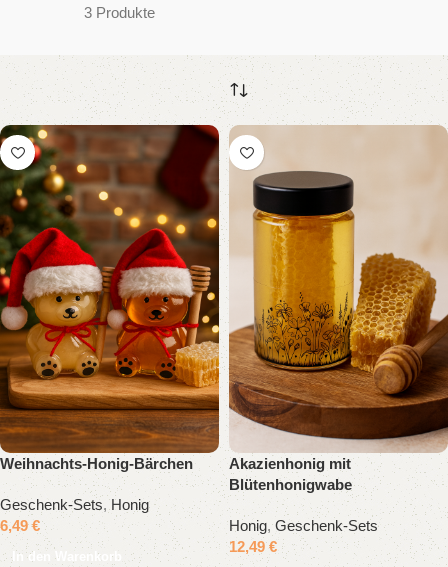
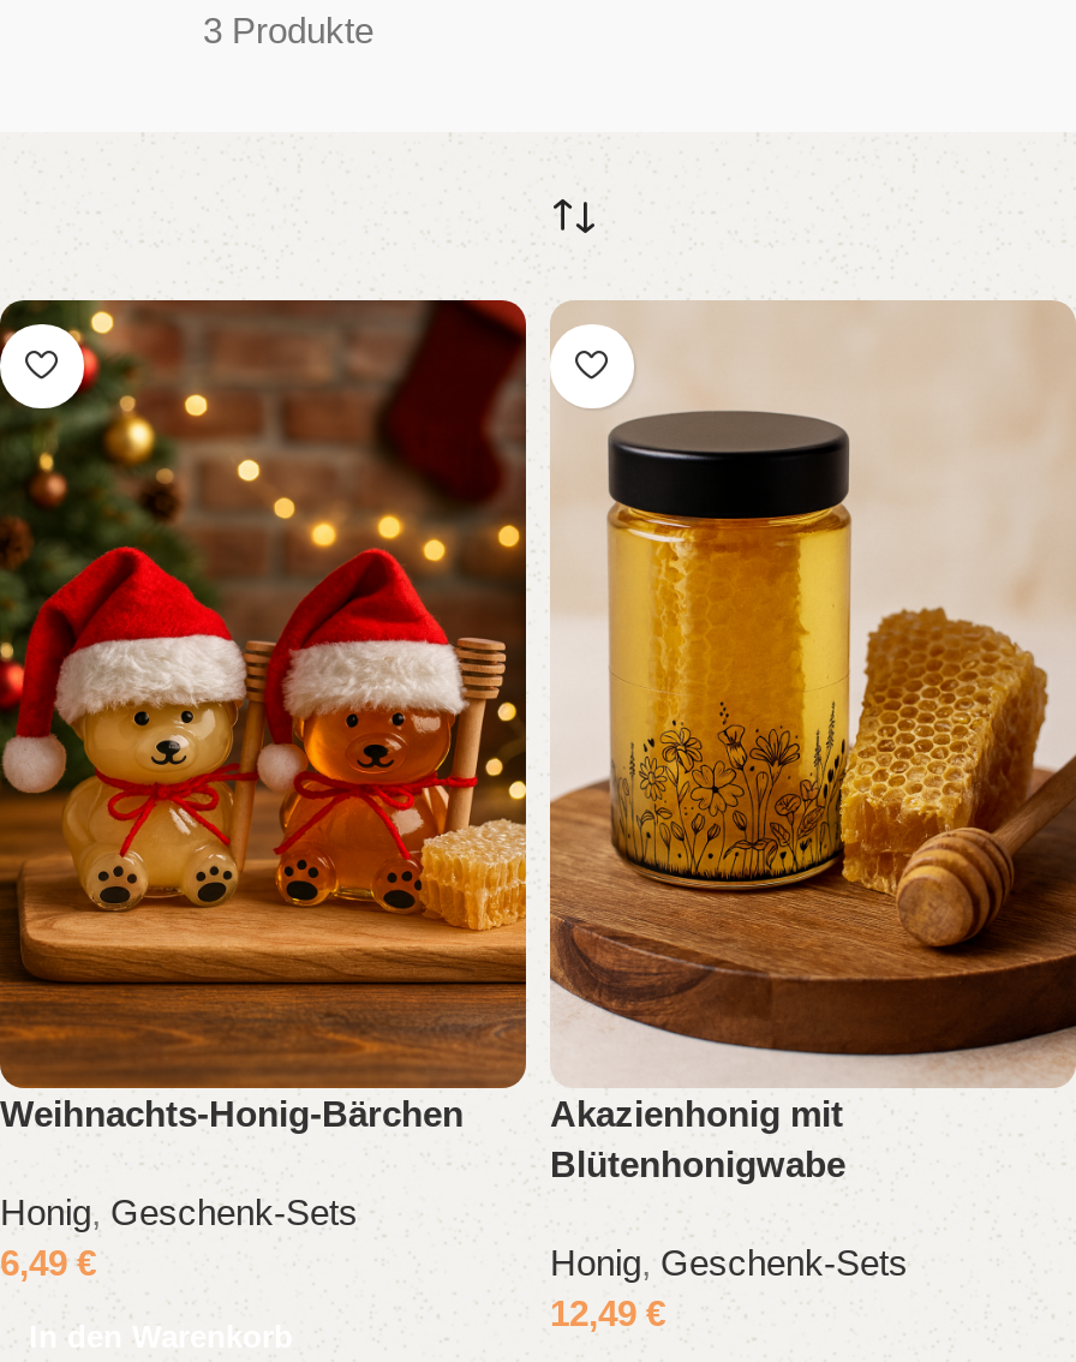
- Geschenk-Sets, Honig
+ Honig, Geschenk-Sets
